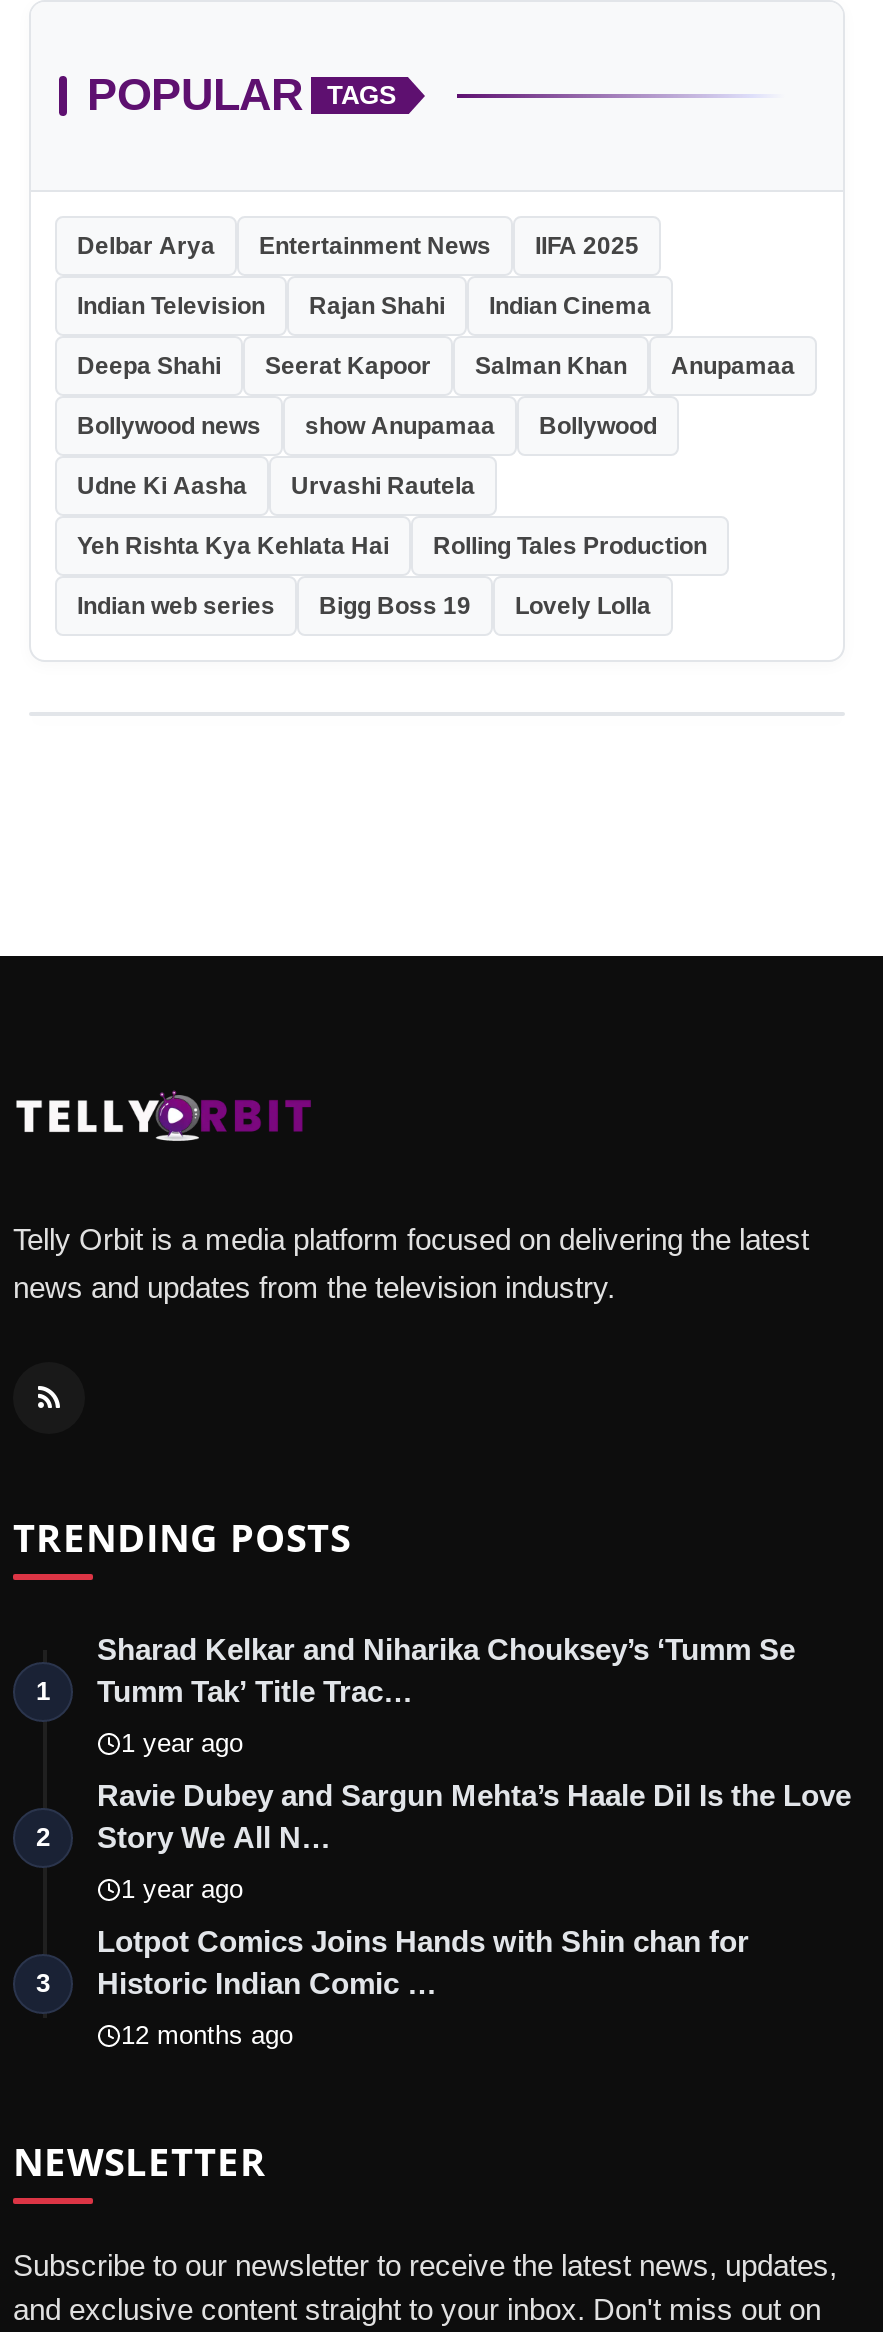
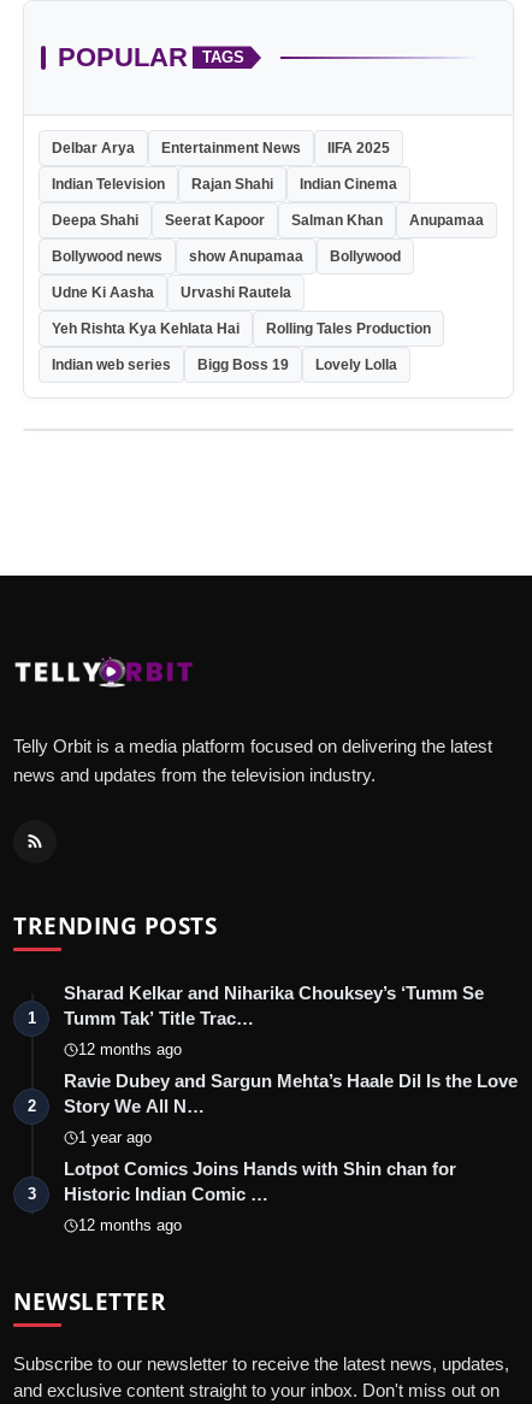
- 1 year ago
+ 12 months ago
